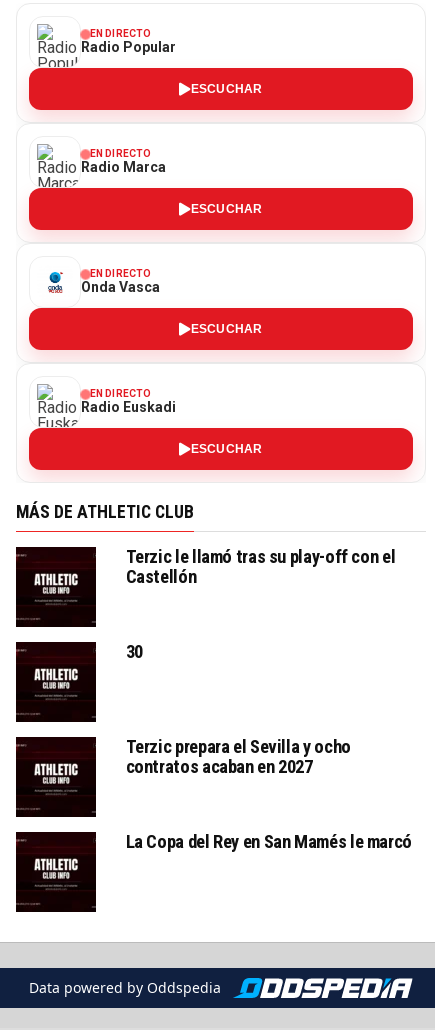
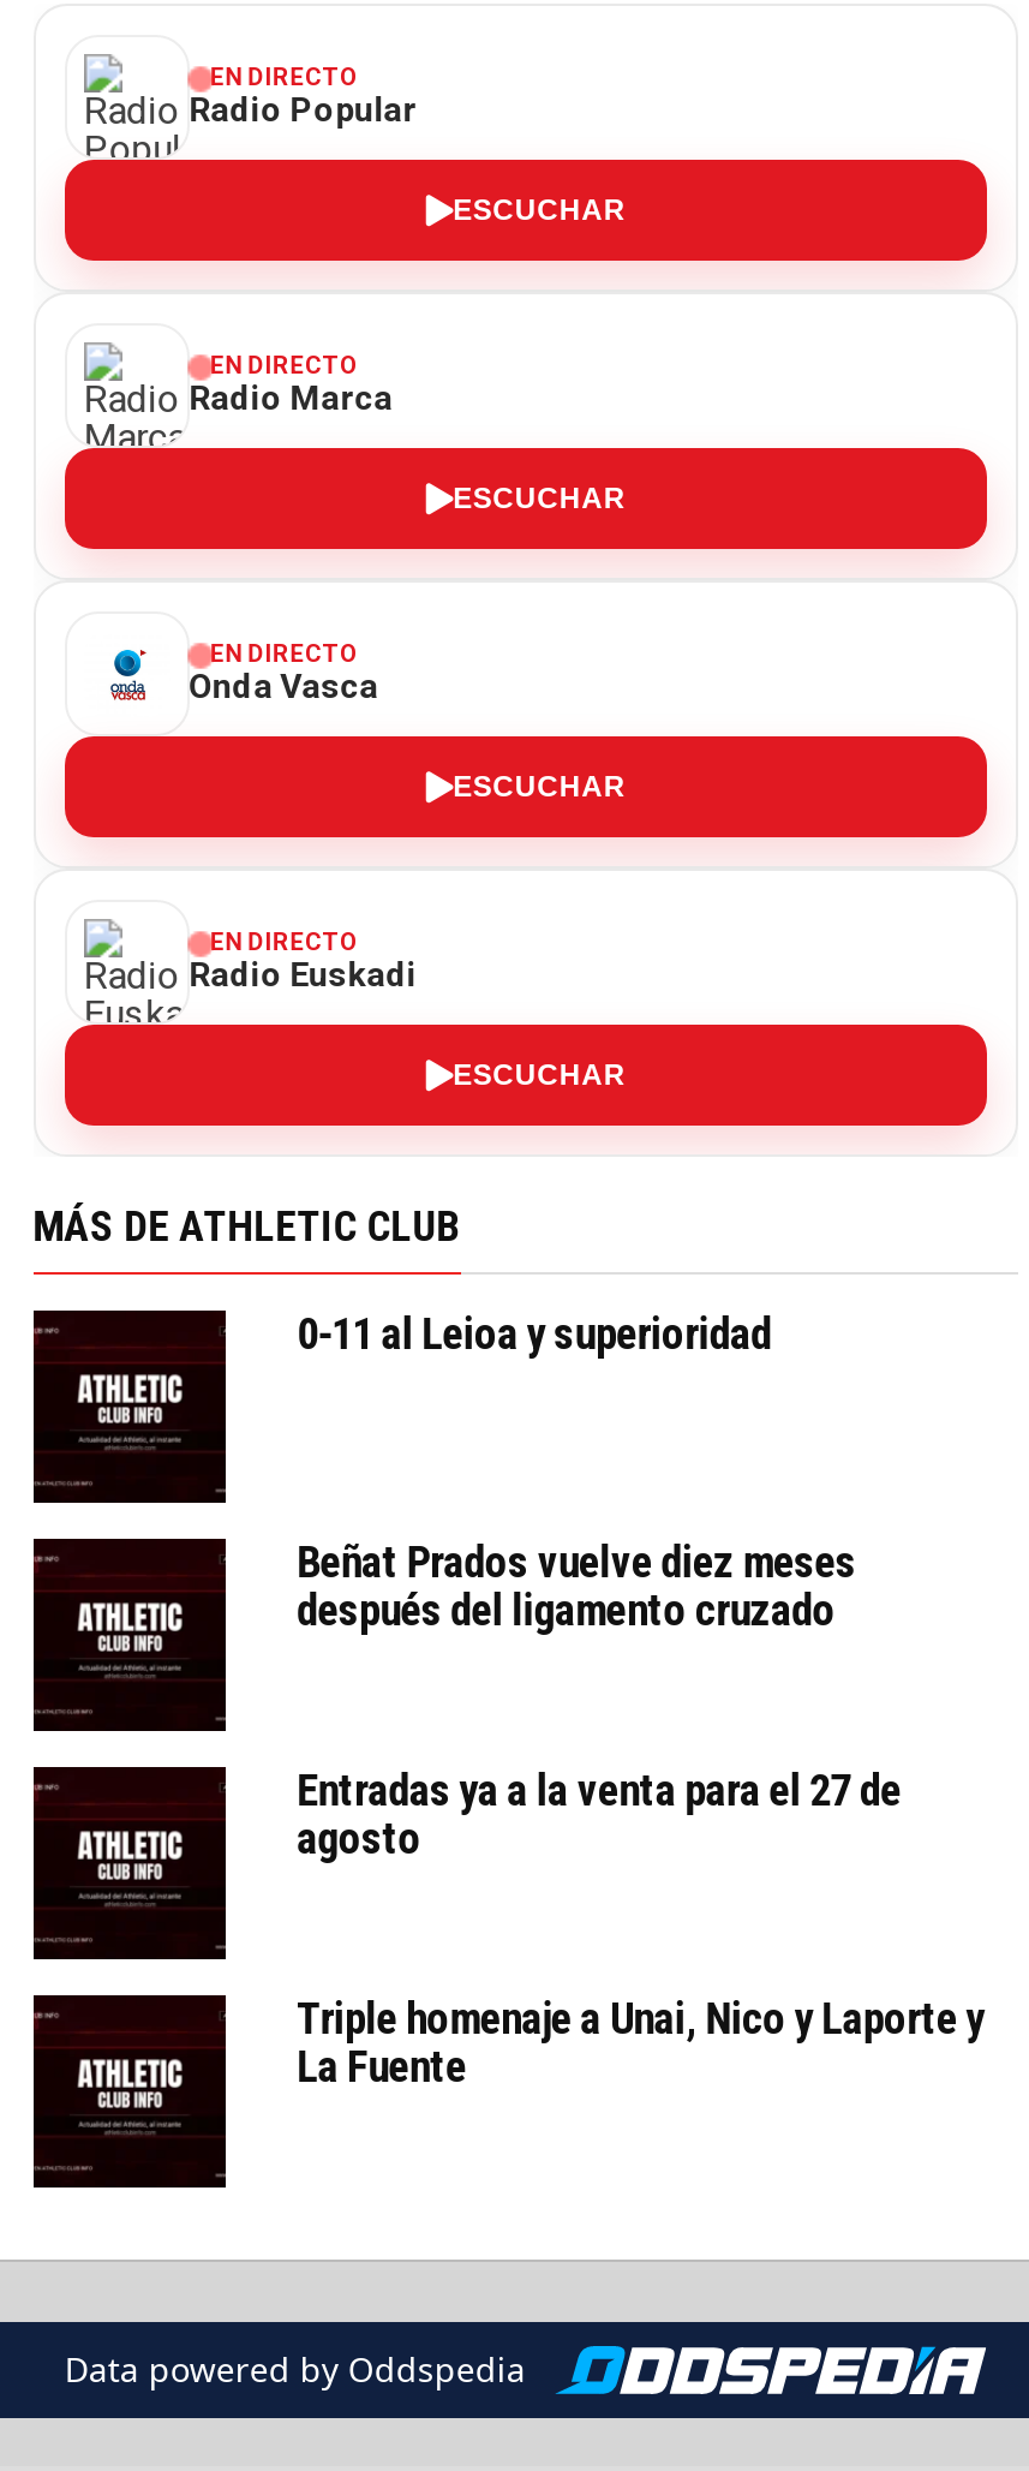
- Terzic le llamó tras su play-off con el
- Castellón
+ 0-11 al Leioa y superioridad

- 30
+ Beñat Prados vuelve diez meses
+ después del ligamento cruzado

- Terzic prepara el Sevilla y ocho
- contratos acaban en 2027
+ Entradas ya a la venta para el 27 de
+ agosto

- La Copa del Rey en San Mamés le marcó
+ Triple homenaje a Unai, Nico y Laporte y
+ La Fuente
